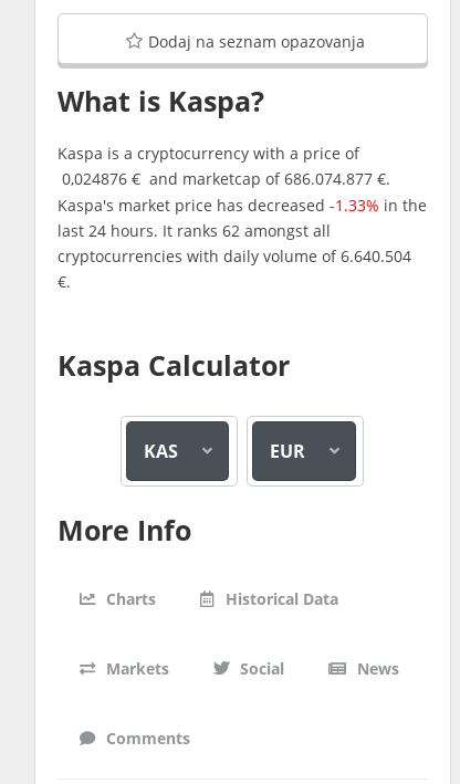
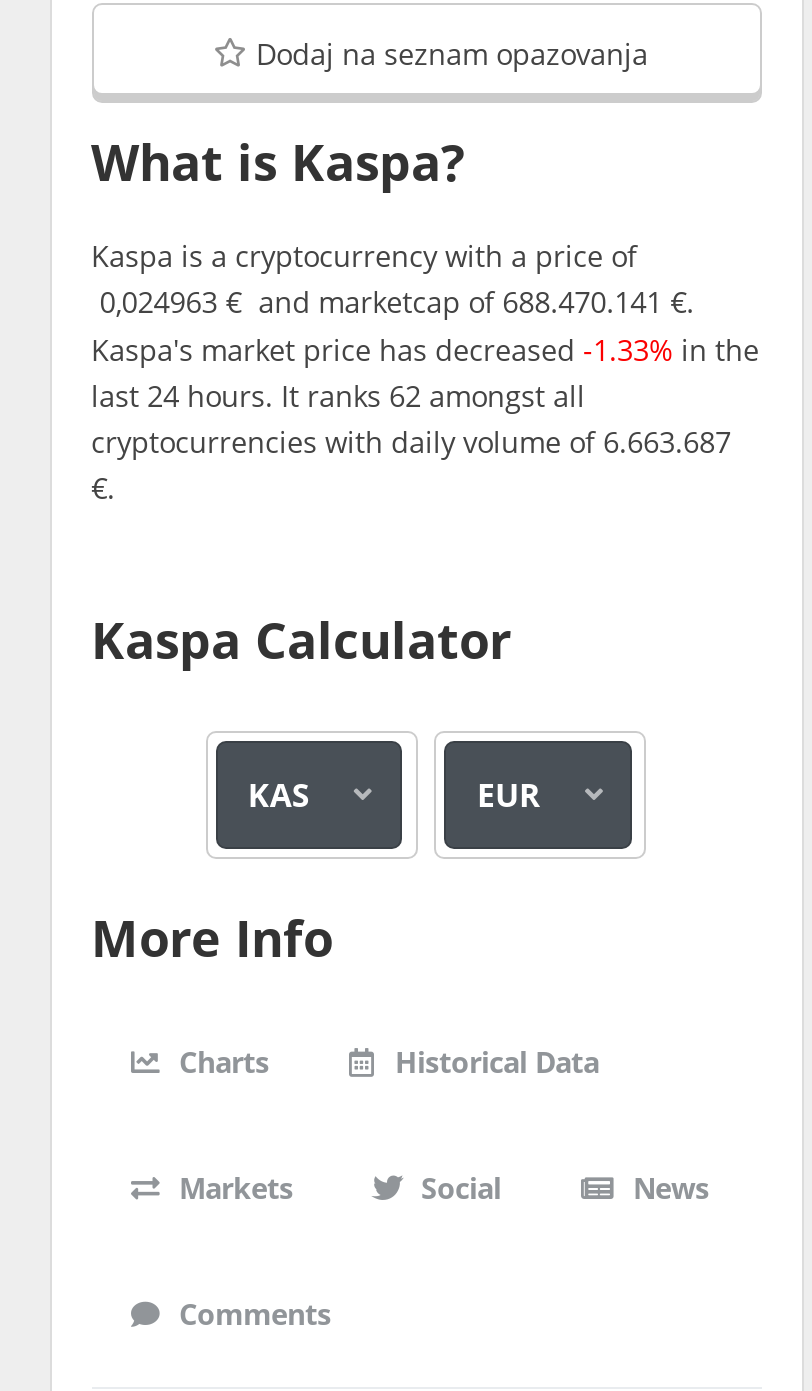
- 0,024876 € and marketcap of 686.074.877 €.
+ 0,024963 € and marketcap of 688.470.141 €.

- cryptocurrencies with daily volume of 6.640.504
+ cryptocurrencies with daily volume of 6.663.687
